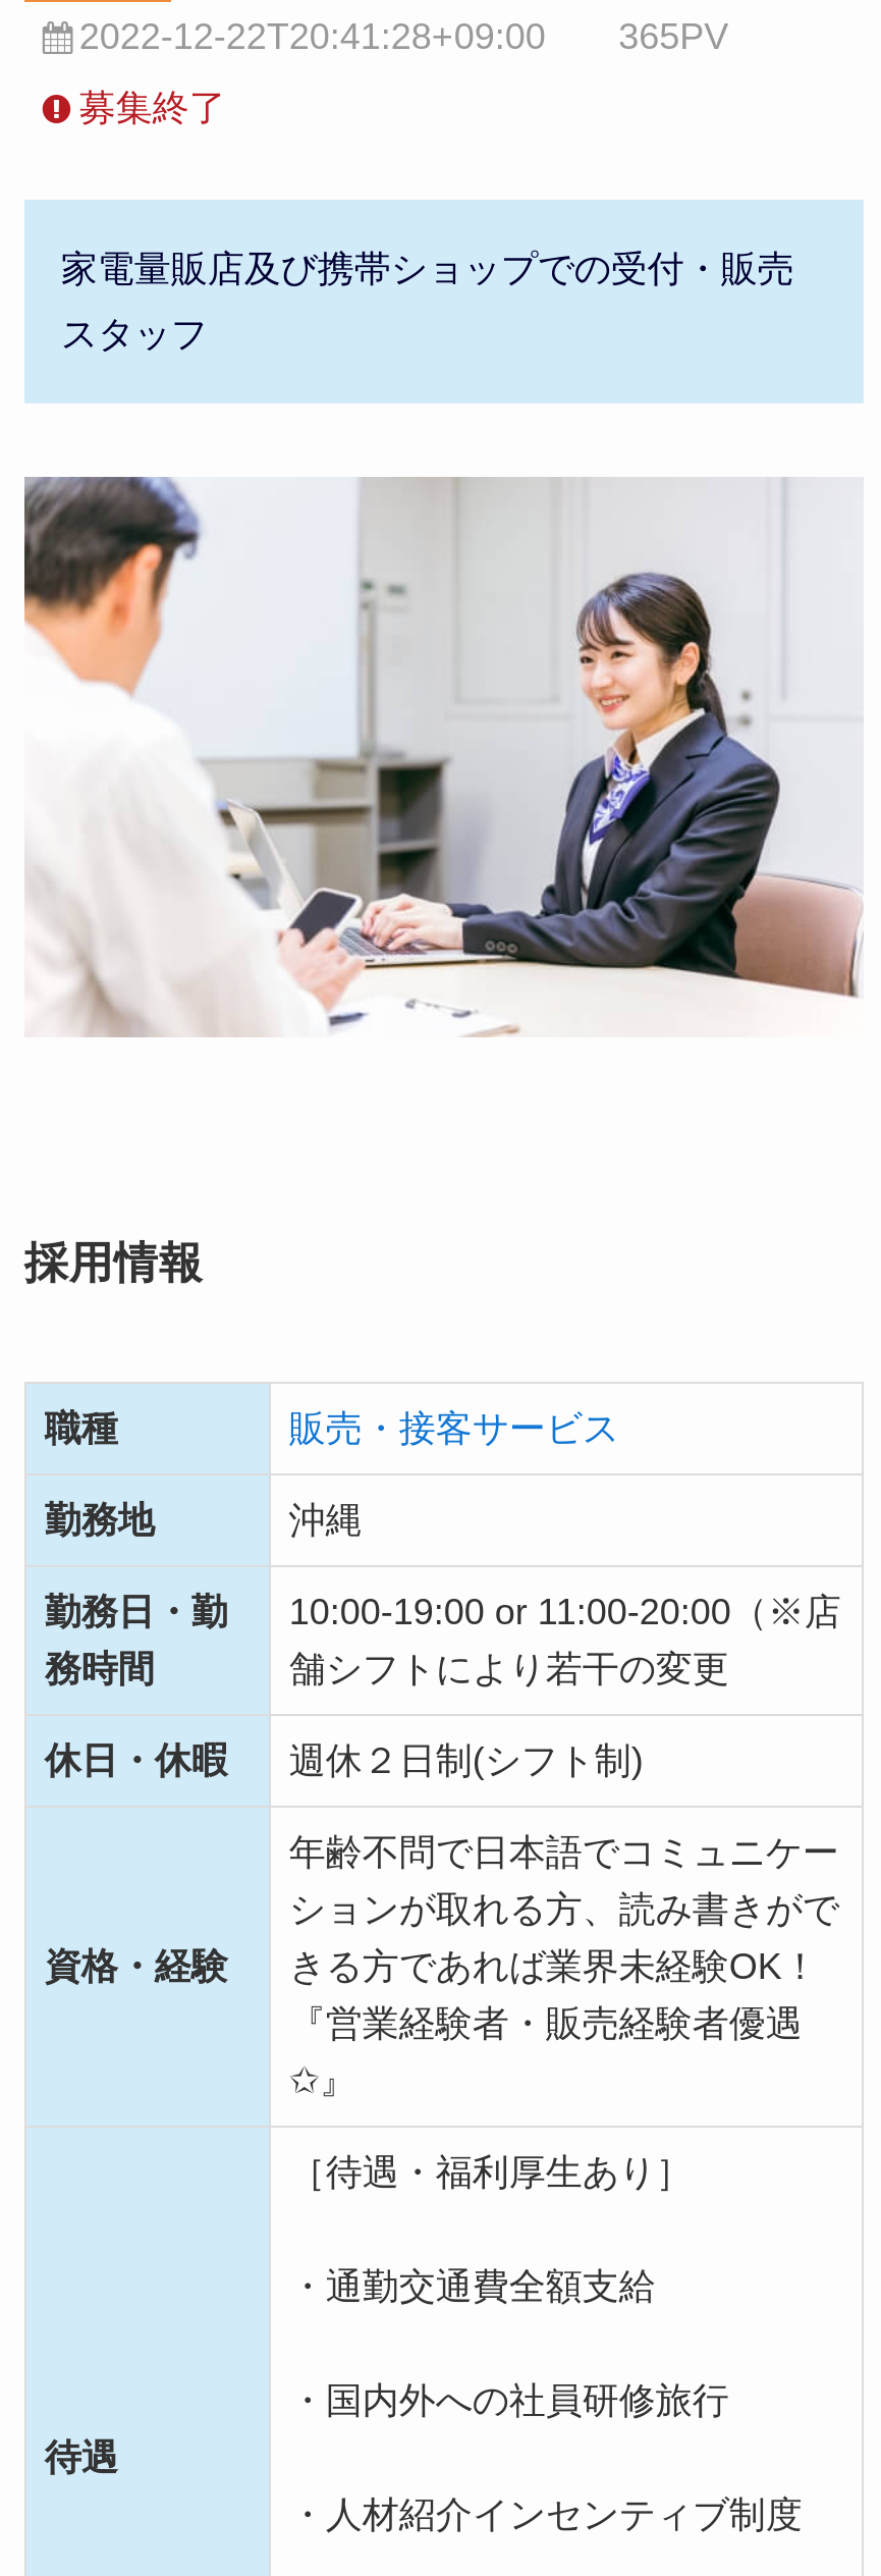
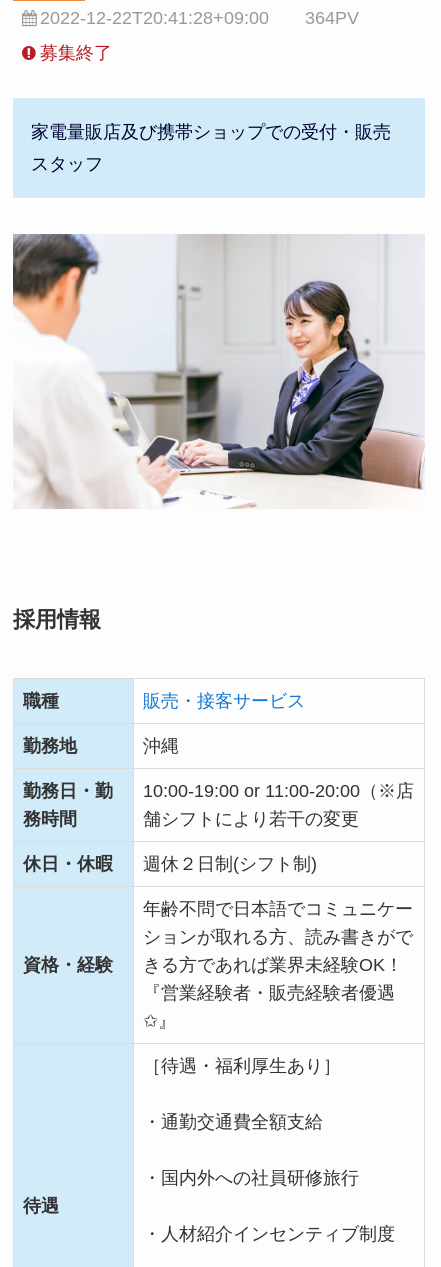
- 2022-12-22T20:41:28+09:00 365PV
+ 2022-12-22T20:41:28+09:00 364PV
